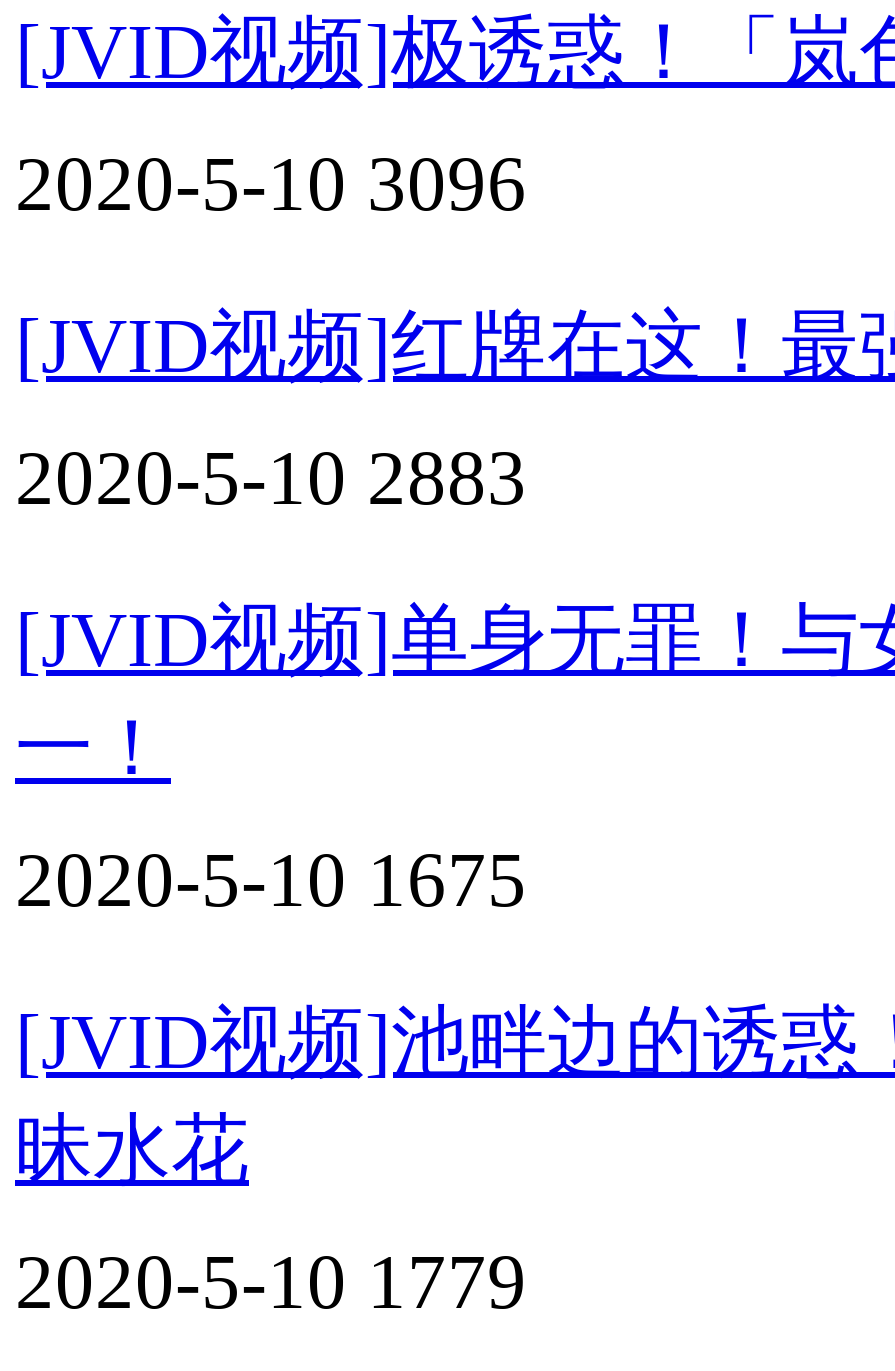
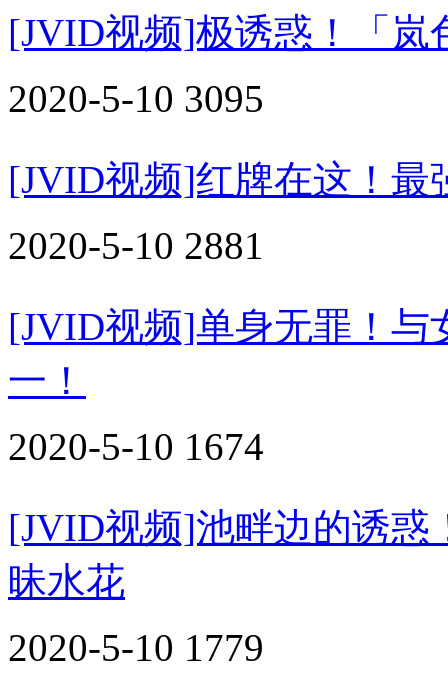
- 2020-5-10 3096
+ 2020-5-10 3095

- 2020-5-10 2883
+ 2020-5-10 2881

- 2020-5-10 1675
+ 2020-5-10 1674
